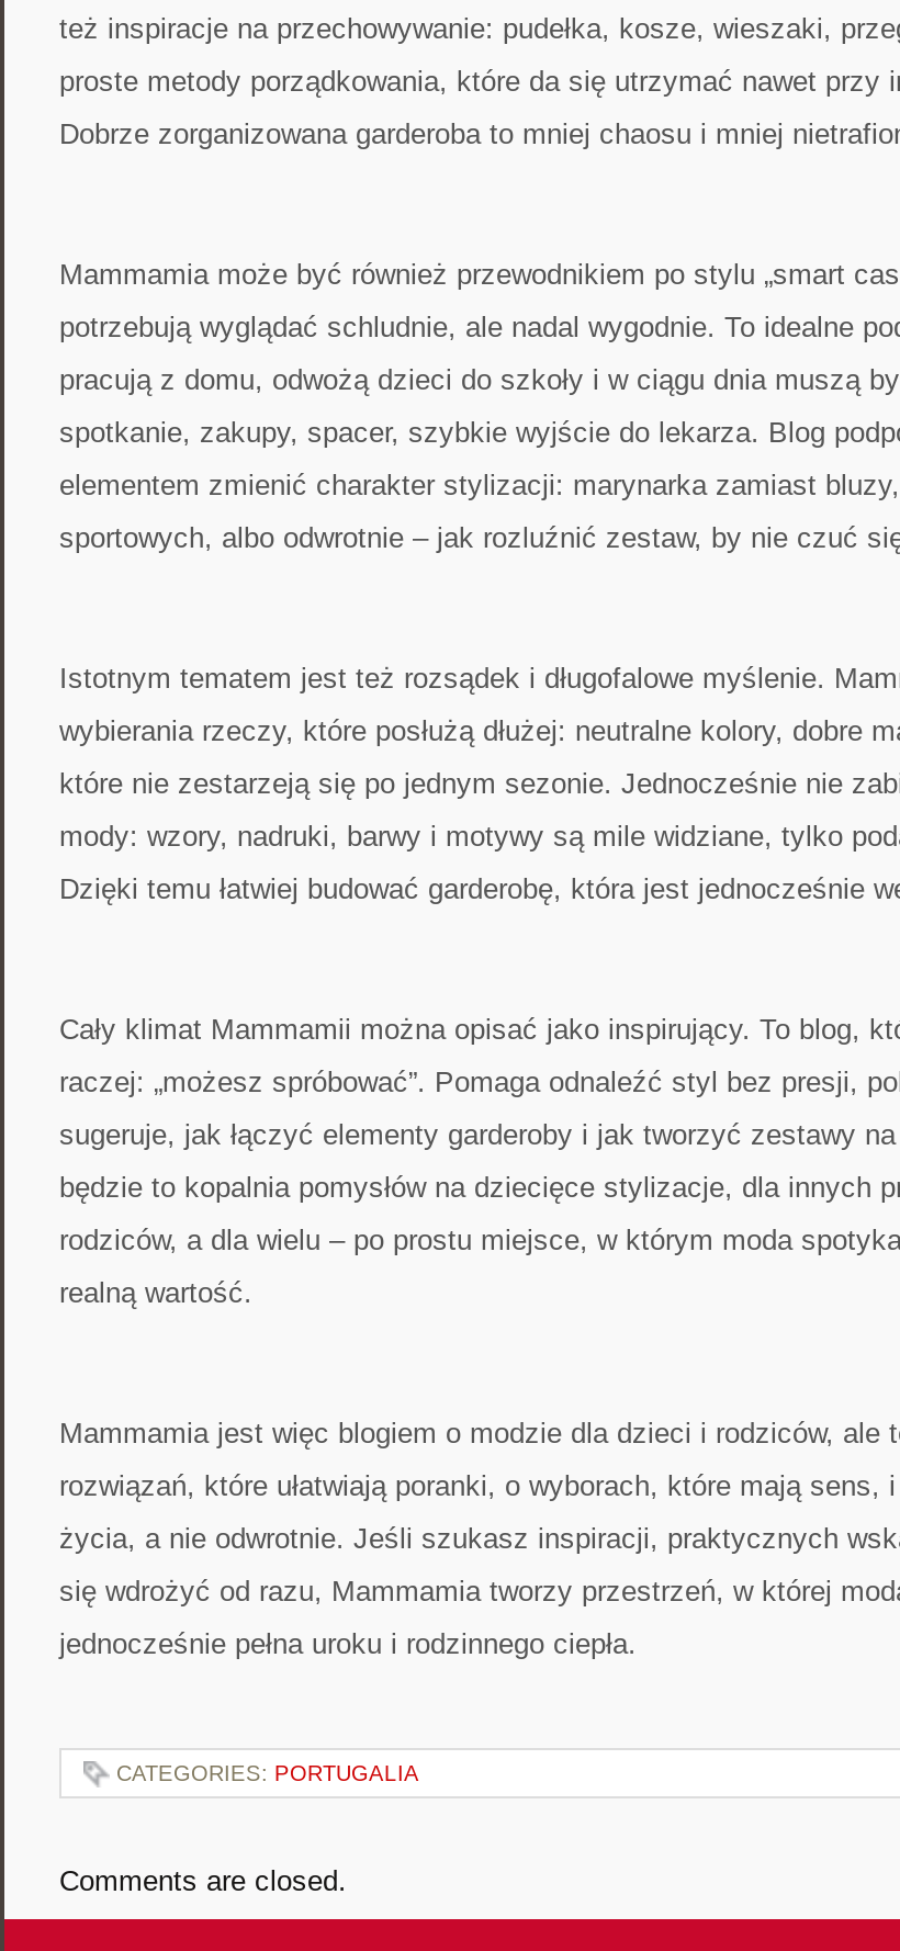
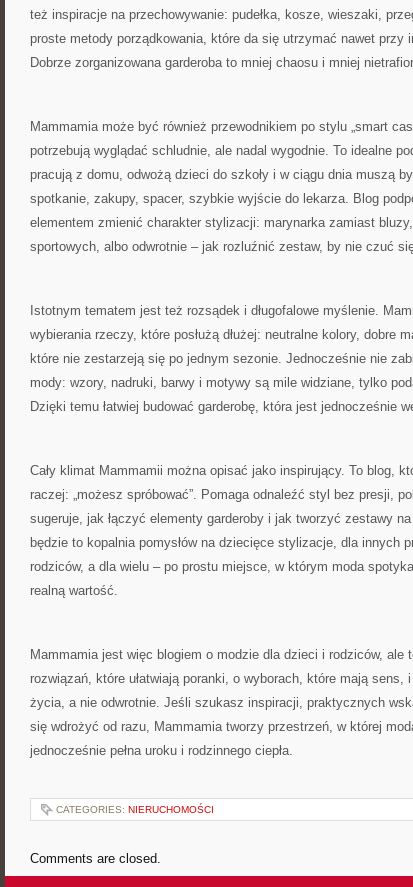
- CATEGORIES: PORTUGALIA
+ CATEGORIES: NIERUCHOMOŚCI
